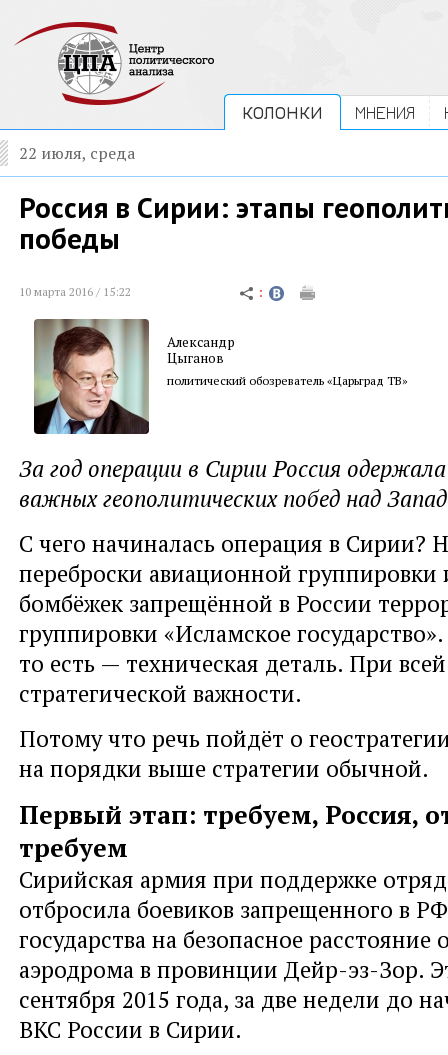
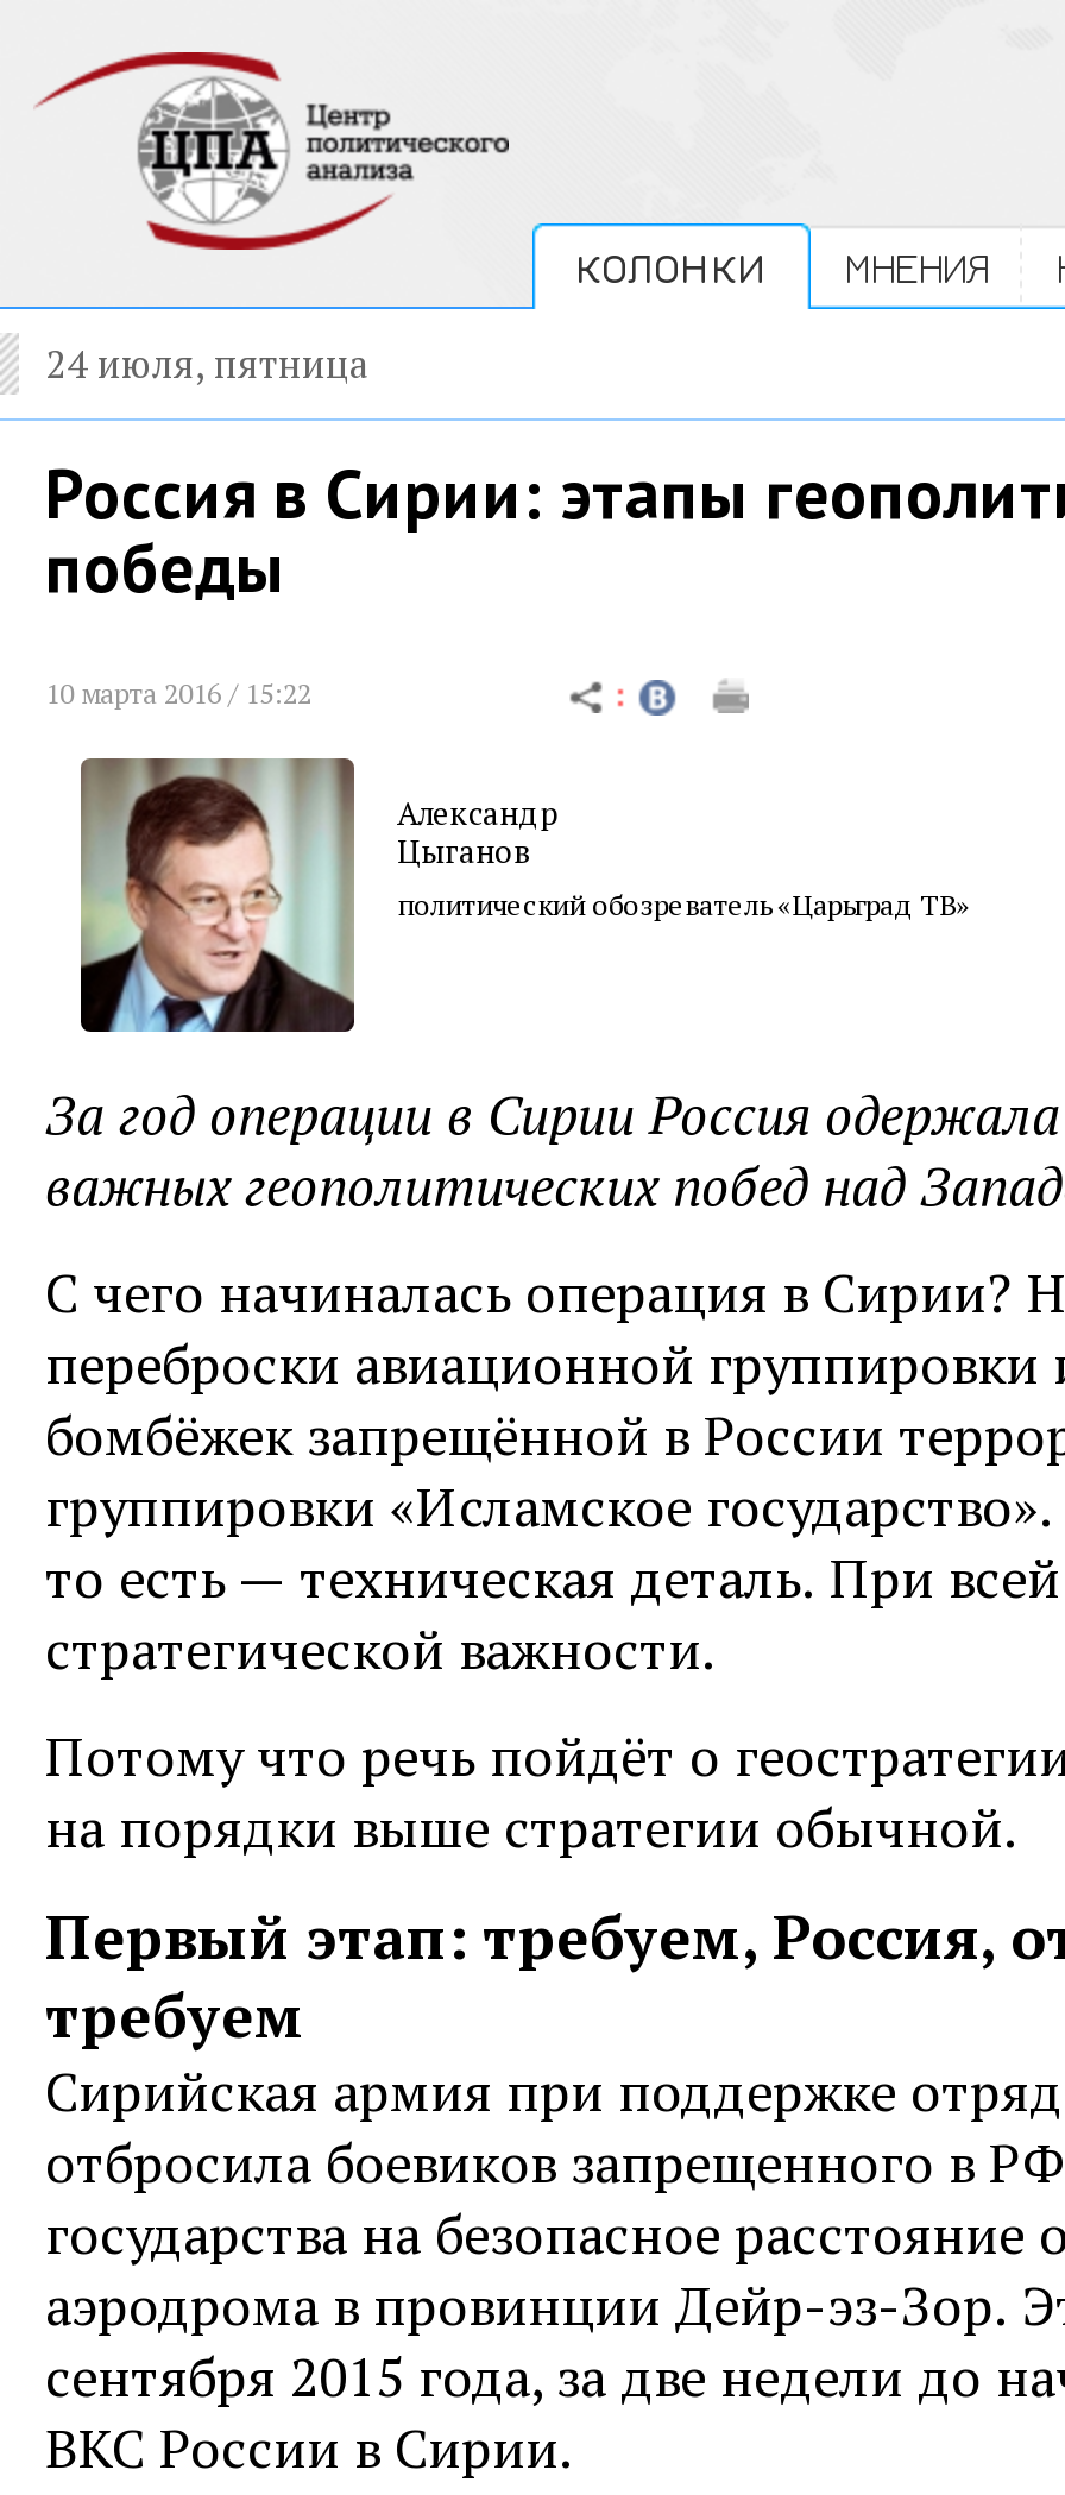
- 22 июля, среда
+ 24 июля, пятница
